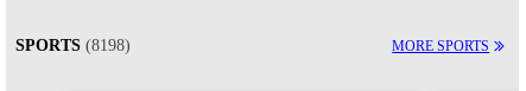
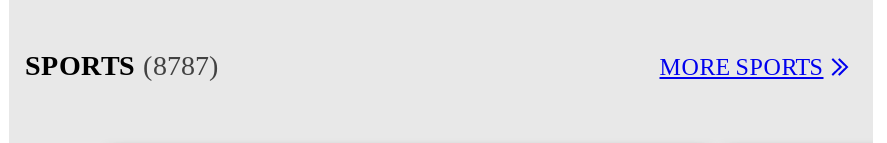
- SPORTS (8198)
+ SPORTS (8787)
